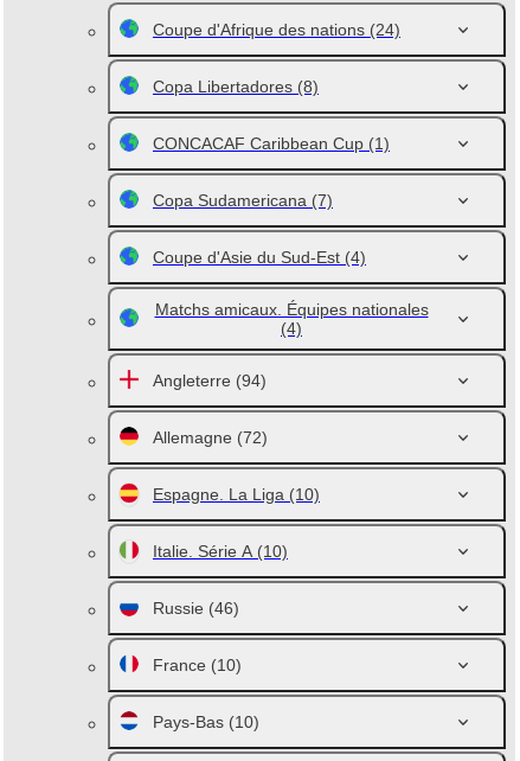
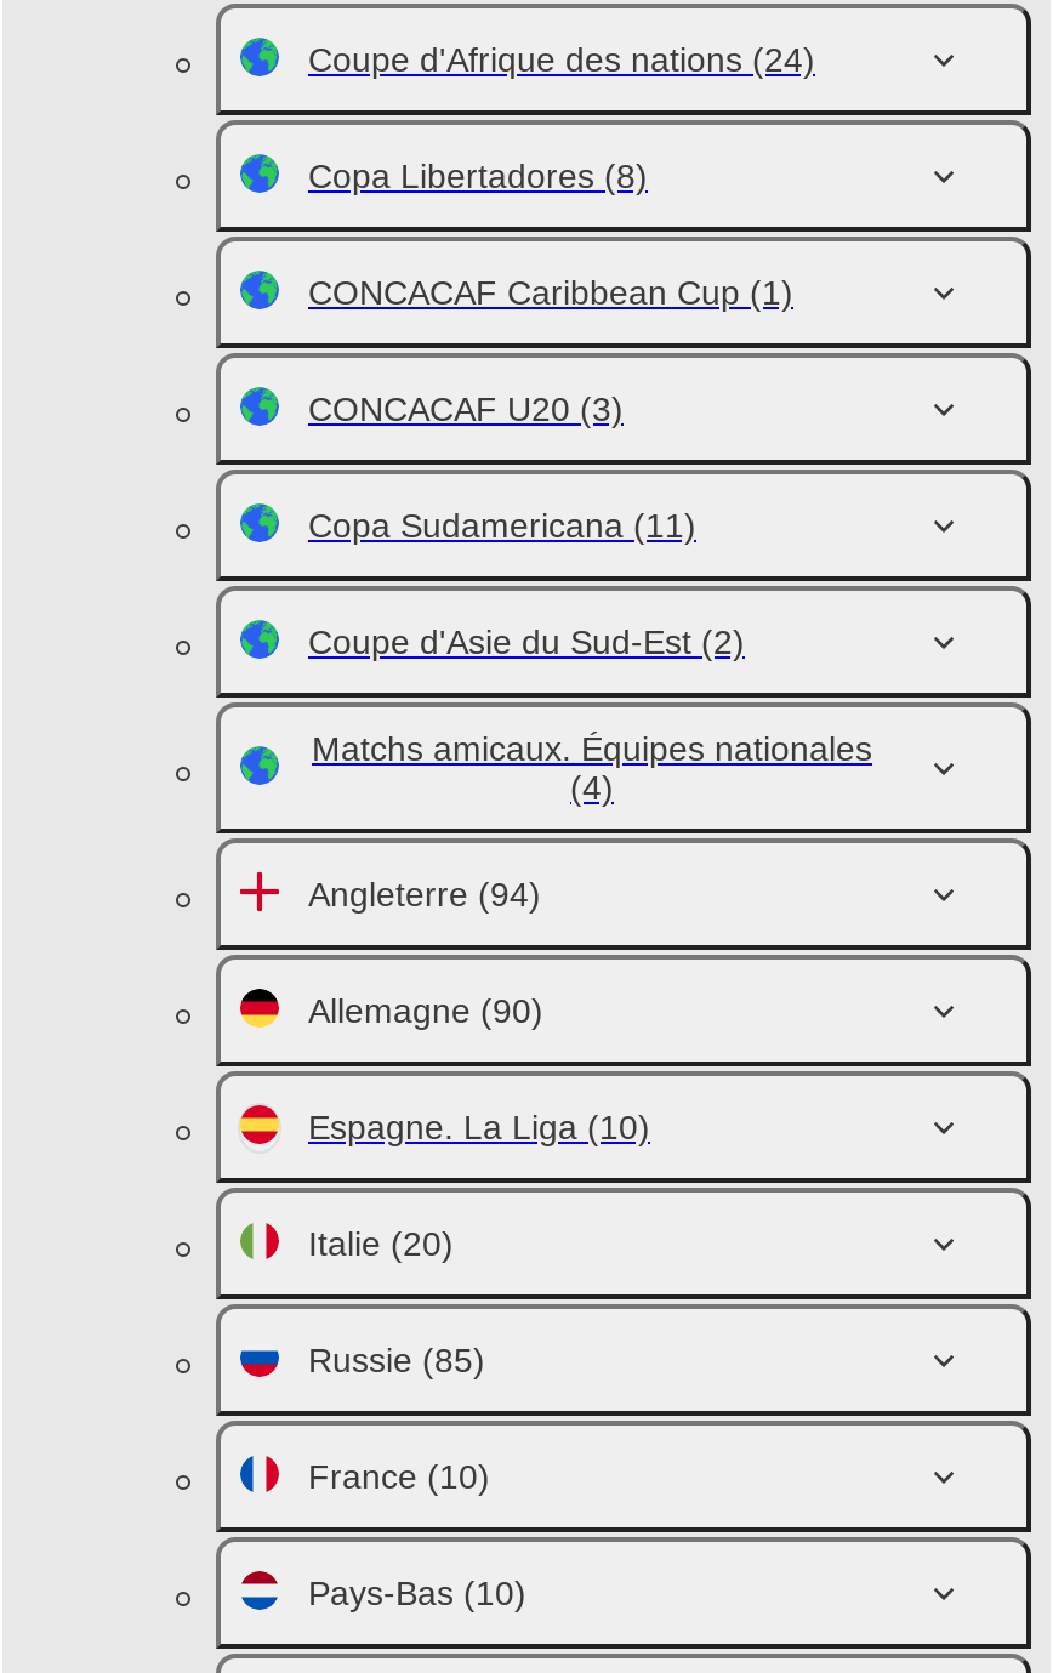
- Copa Sudamericana (7)
- Coupe d'Asie du Sud-Est (4)
+ CONCACAF U20 (3)
+ Copa Sudamericana (11)
+ Coupe d'Asie du Sud-Est (2)

- Allemagne (72)
+ Allemagne (90)

- Italie. Série A (10)
+ Italie (20)

- Russie (46)
+ Russie (85)
